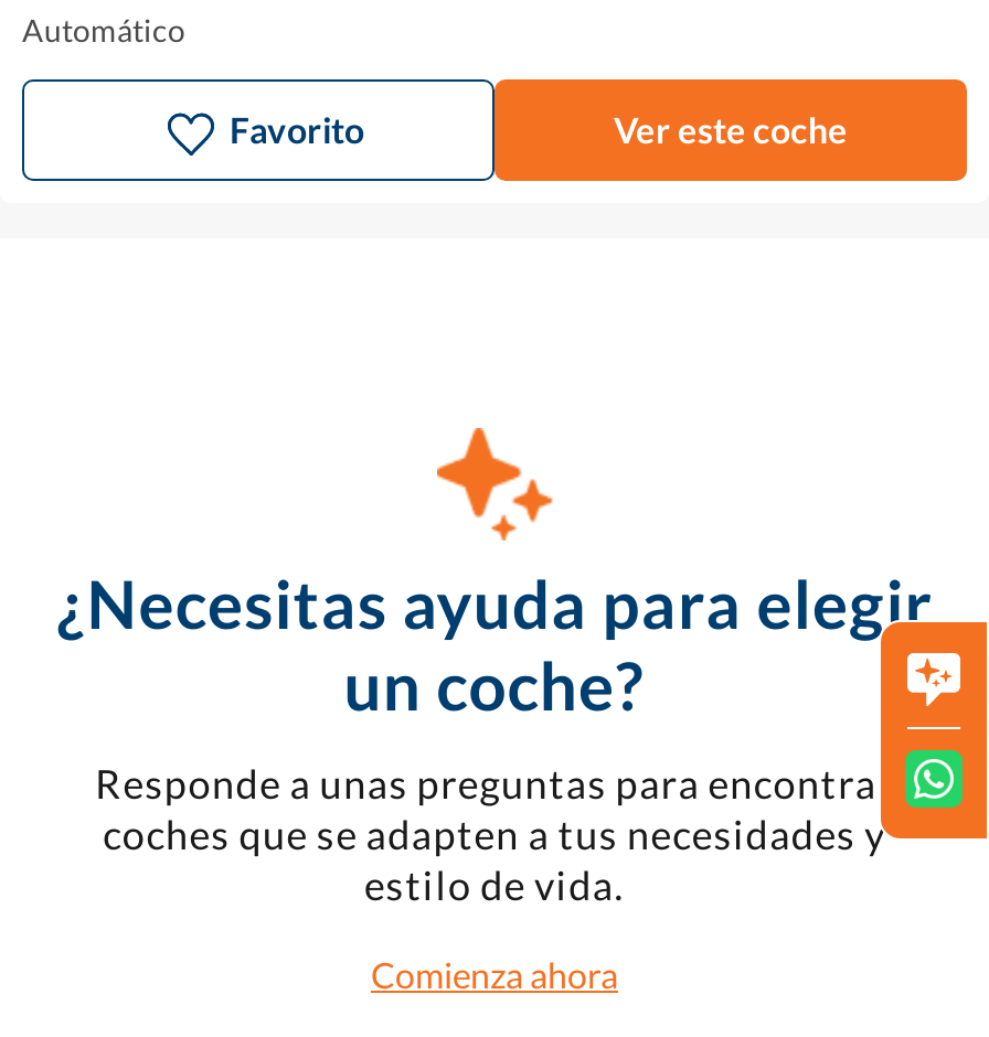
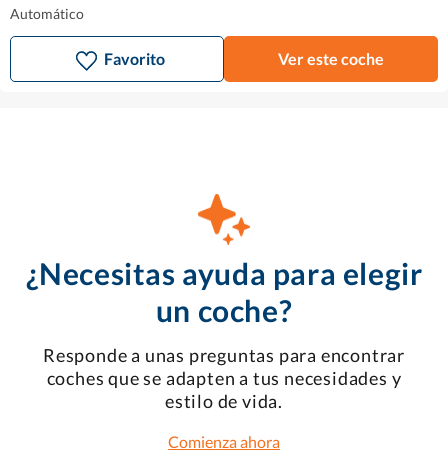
- [image]
